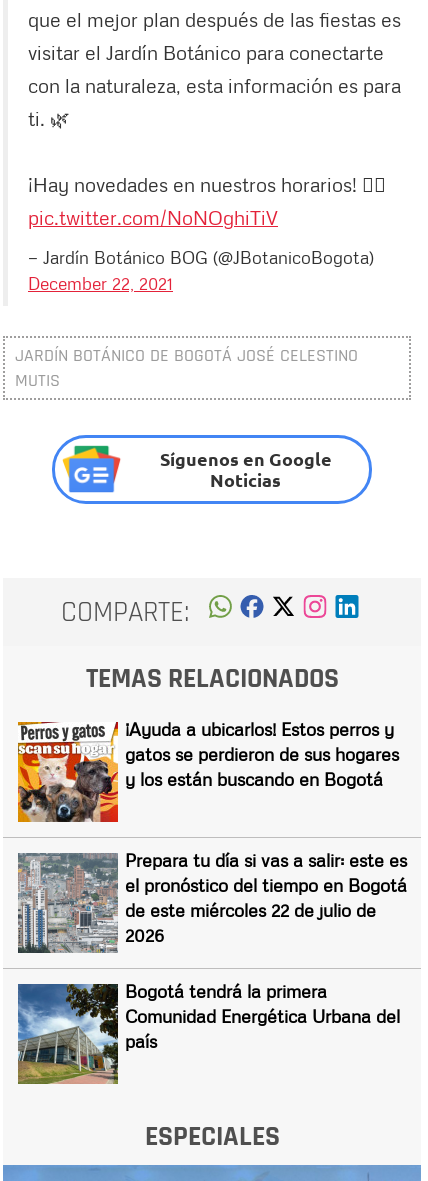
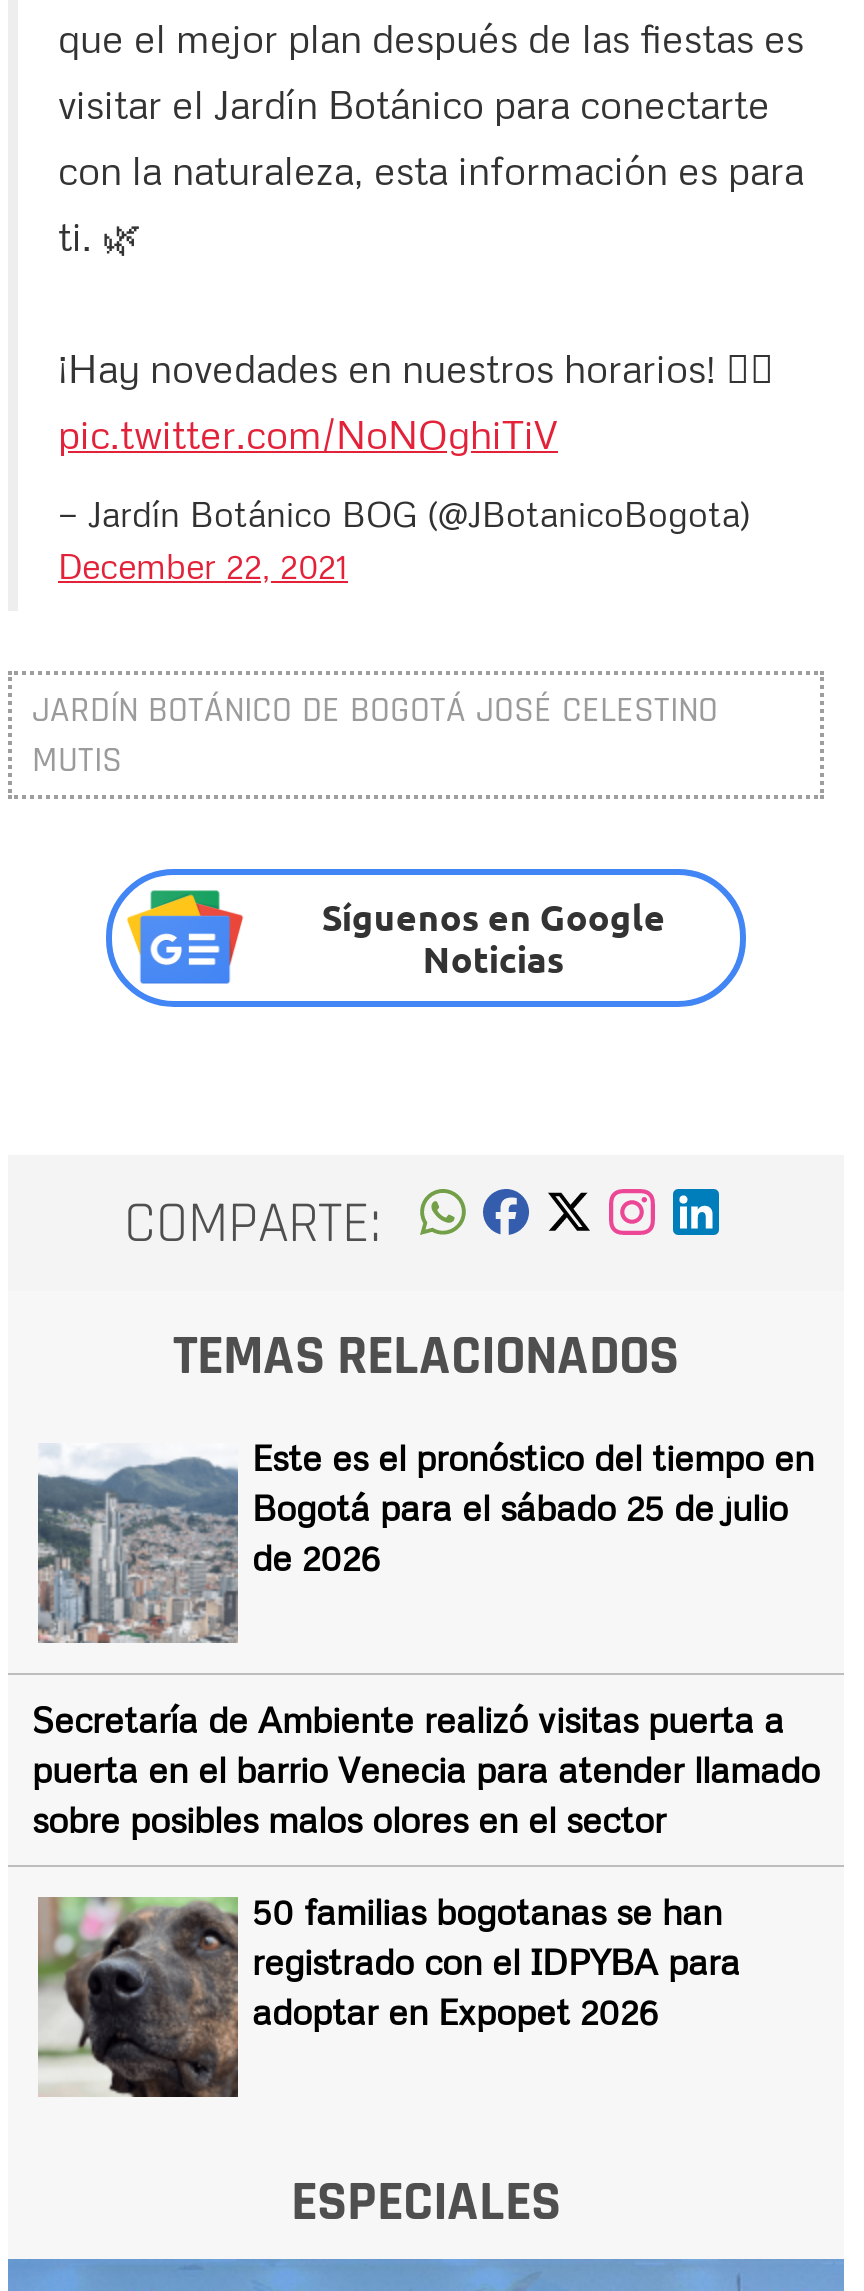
- [image]
- ¡Ayuda a ubicarlos! Estos perros y
- gatos se perdieron de sus hogares
- y los están buscando en Bogotá
+ [image]
+ Este es el pronóstico del tiempo en
+ Bogotá para el sábado 25 de julio
+ de 2026

- Prepara tu día si vas a salir: este es
- el pronóstico del tiempo en Bogotá
- de este miércoles 22 de julio de
- 2026
+ Secretaría de Ambiente realizó visitas puerta a
+ puerta en el barrio Venecia para atender llamado
+ sobre posibles malos olores en el sector

- [image]
- Bogotá tendrá la primera
- Comunidad Energética Urbana del
- país
+ [image]
+ 50 familias bogotanas se han
+ registrado con el IDPYBA para
+ adoptar en Expopet 2026
